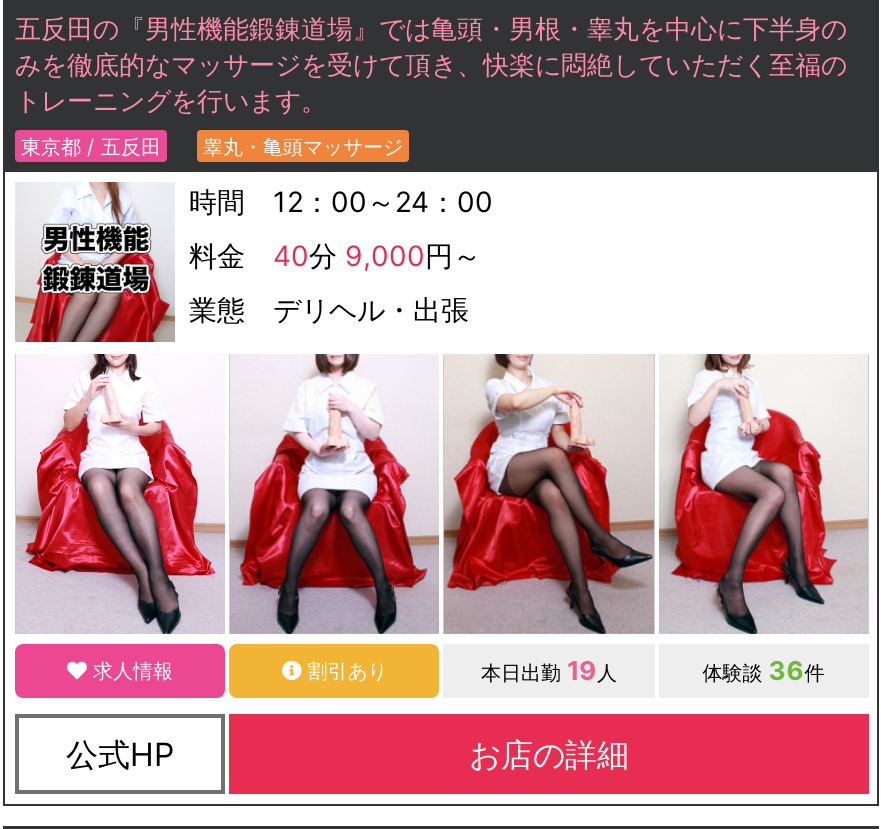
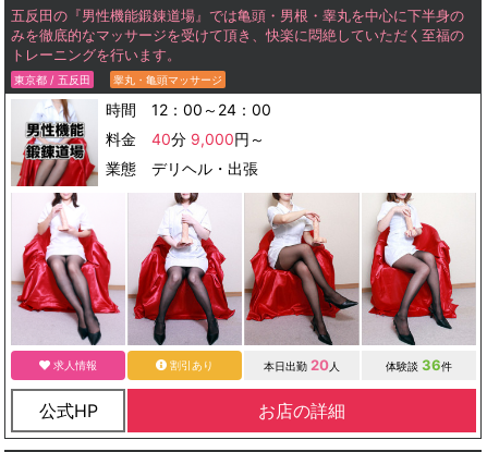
- 本日出勤19人
+ 本日出勤20人
